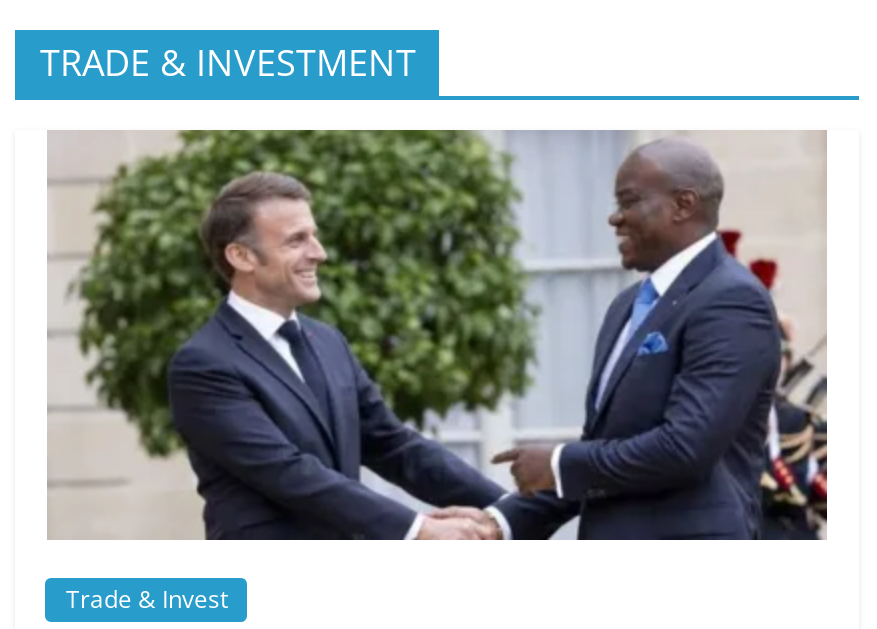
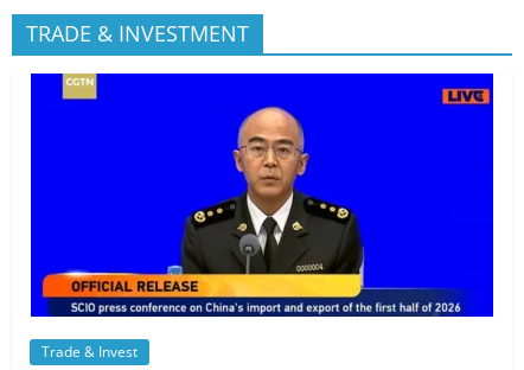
- [image]
+ [image]
